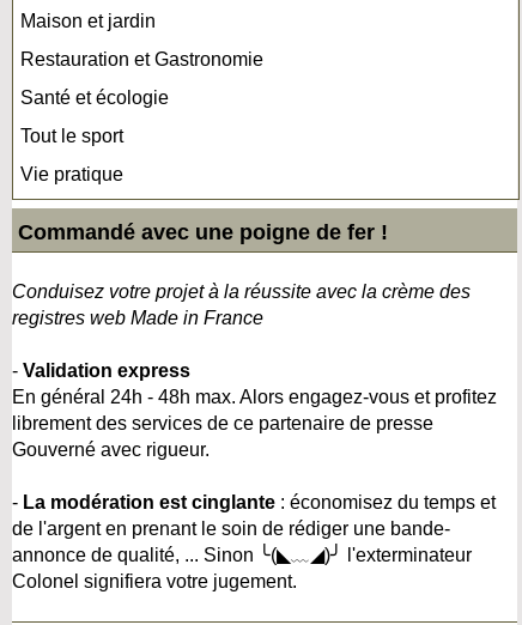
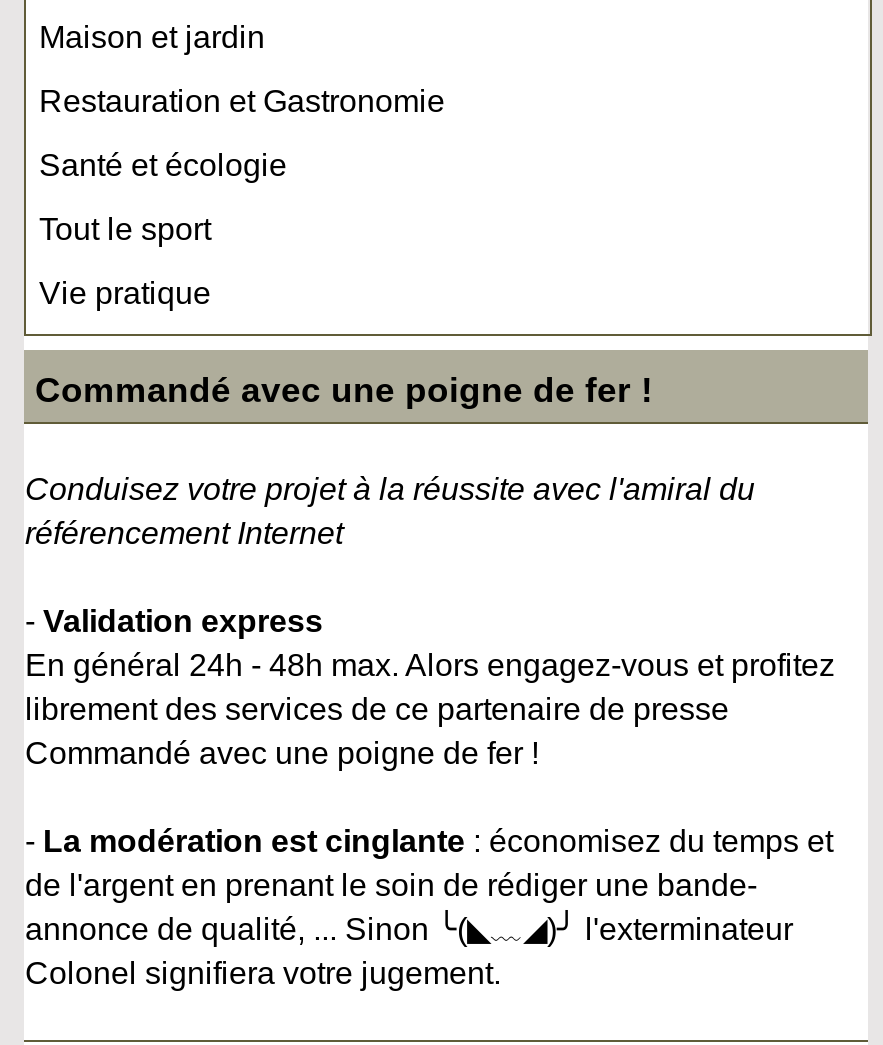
- Conduisez votre projet à la réussite avec la crème des
- registres web Made in France
+ Conduisez votre projet à la réussite avec l'amiral du
+ référencement Internet

- Gouverné avec rigueur.
+ Commandé avec une poigne de fer !
